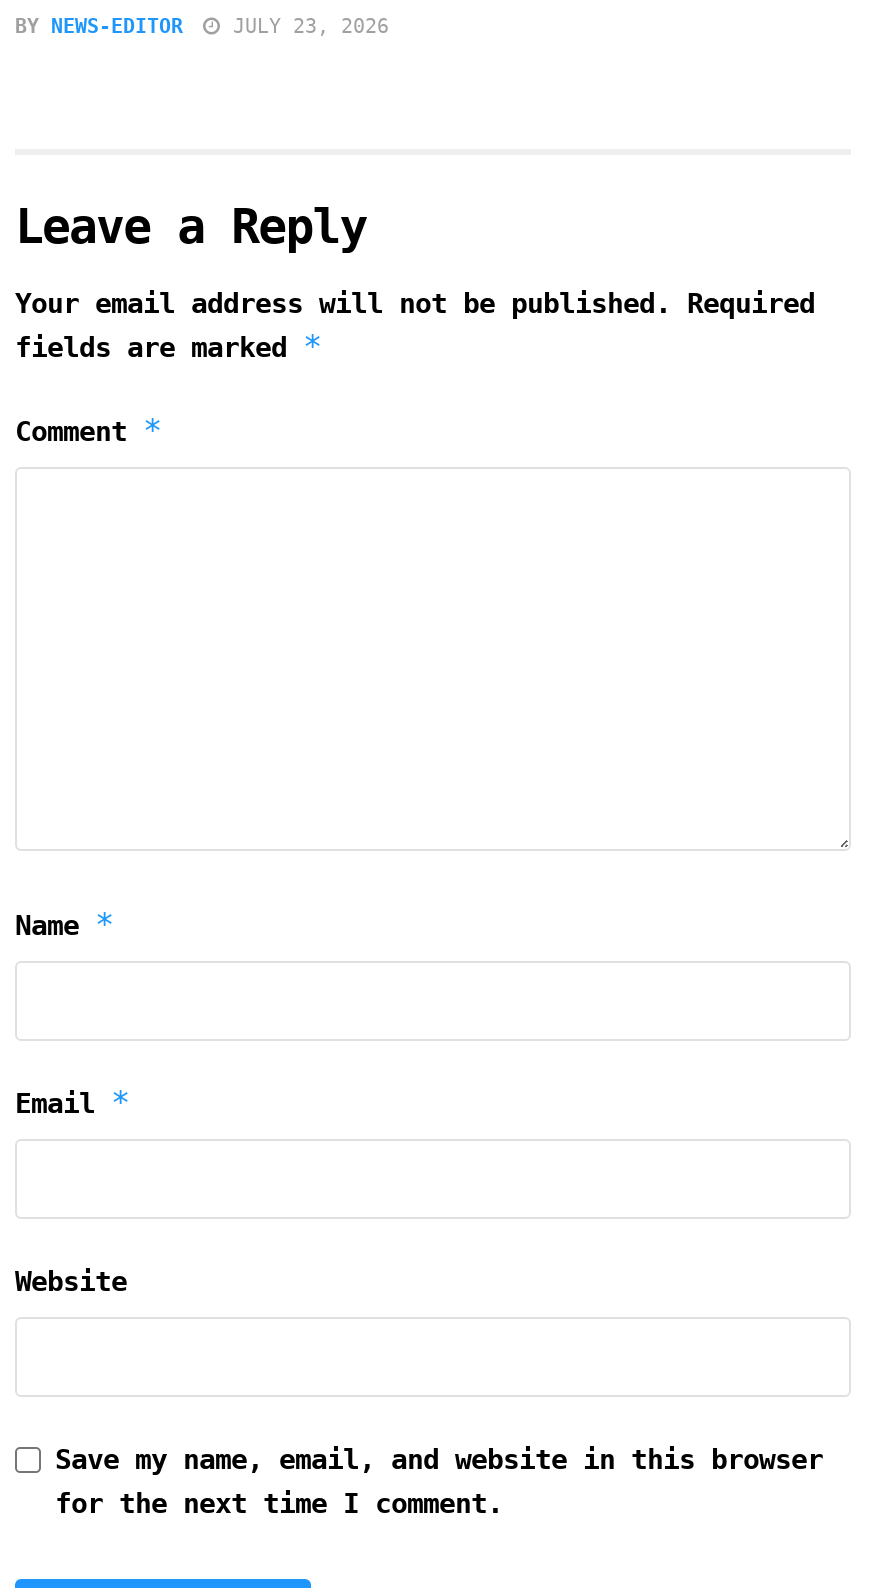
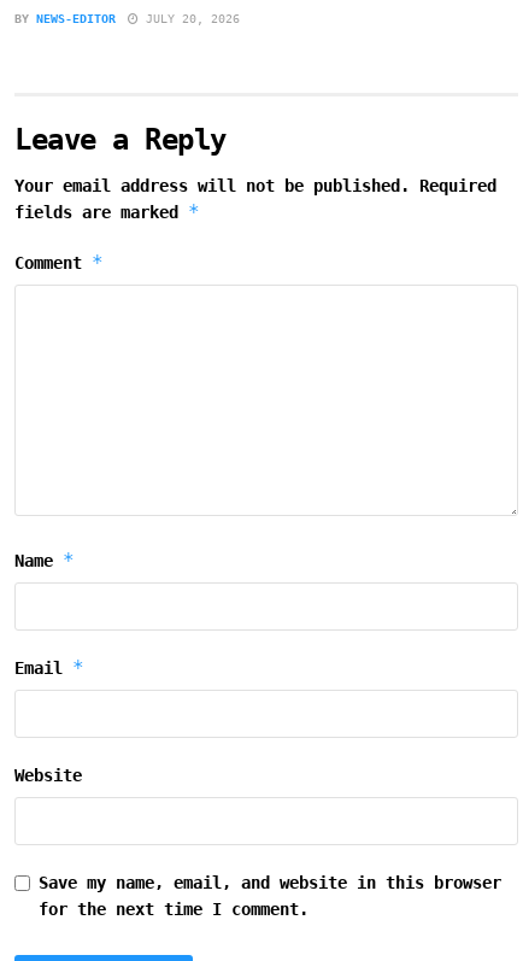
- BY NEWS-EDITOR JULY 23, 2026
+ BY NEWS-EDITOR JULY 20, 2026
